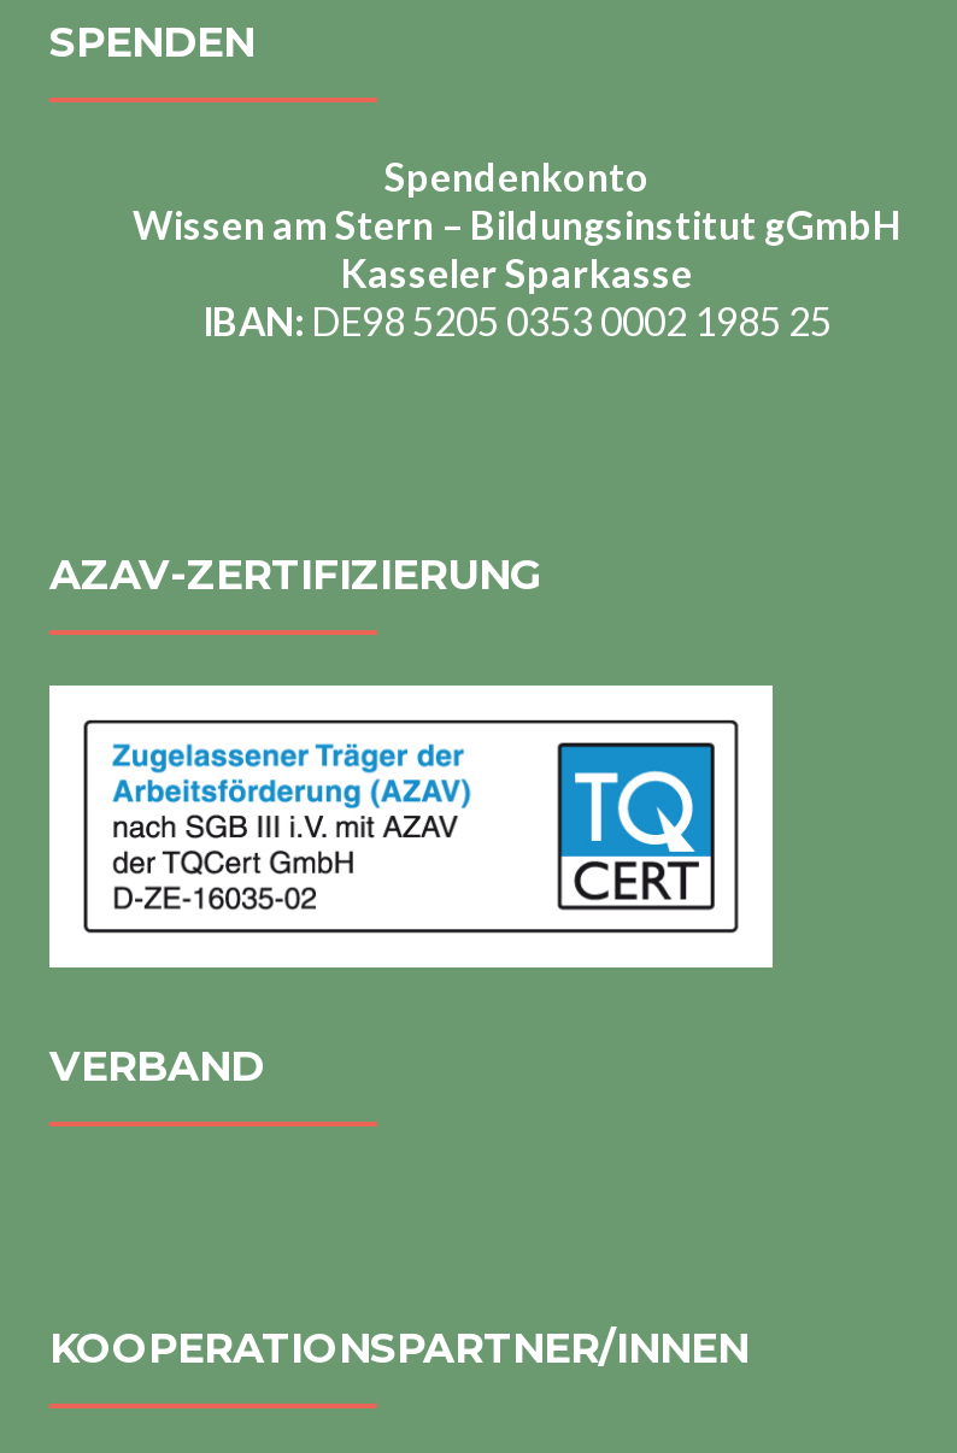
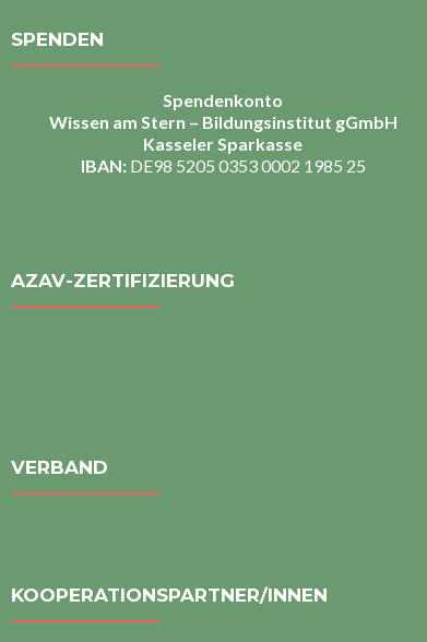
- [image]
